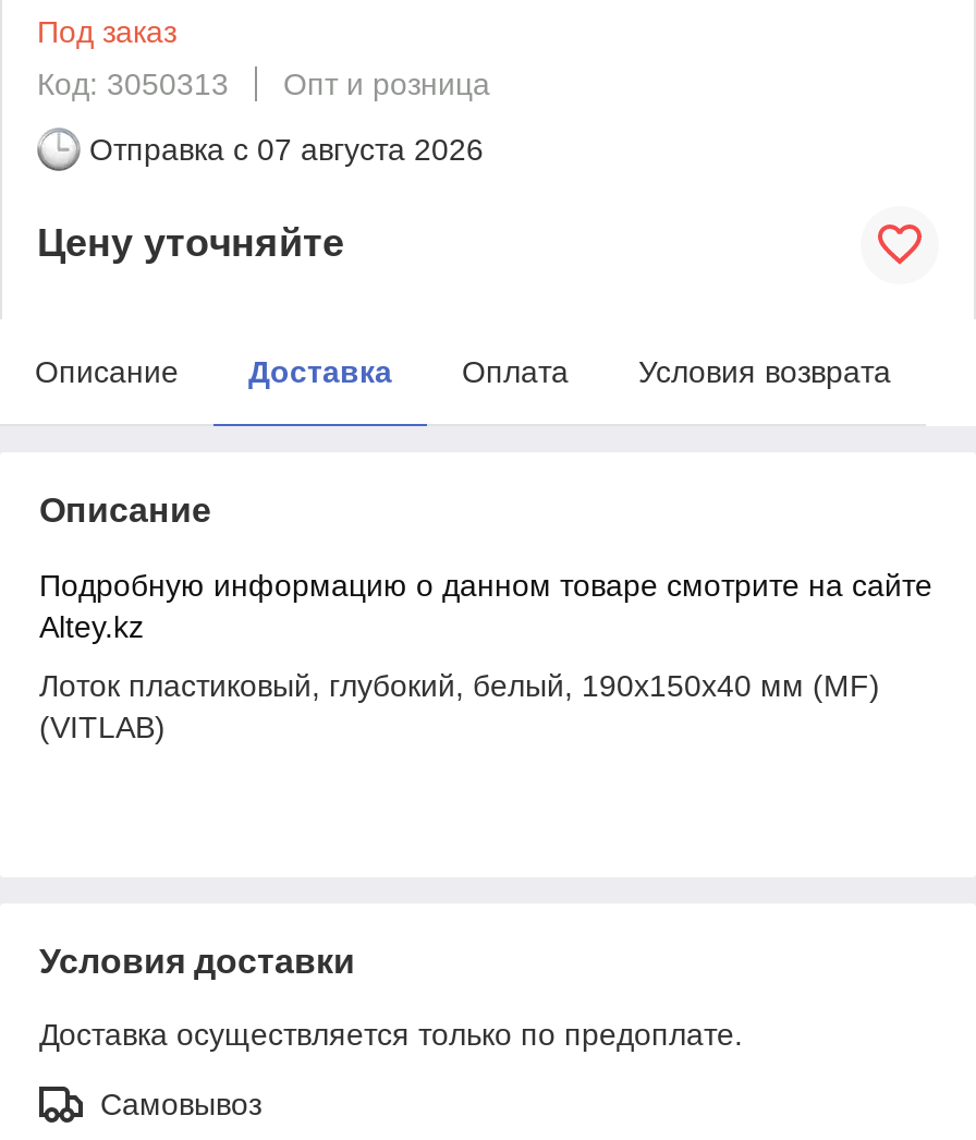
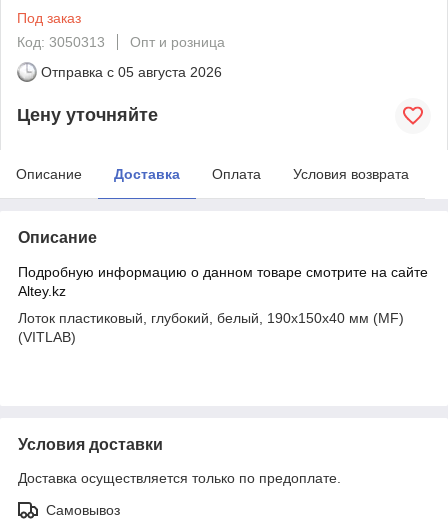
- Отправка с 07 августа 2026
+ Отправка с 05 августа 2026
